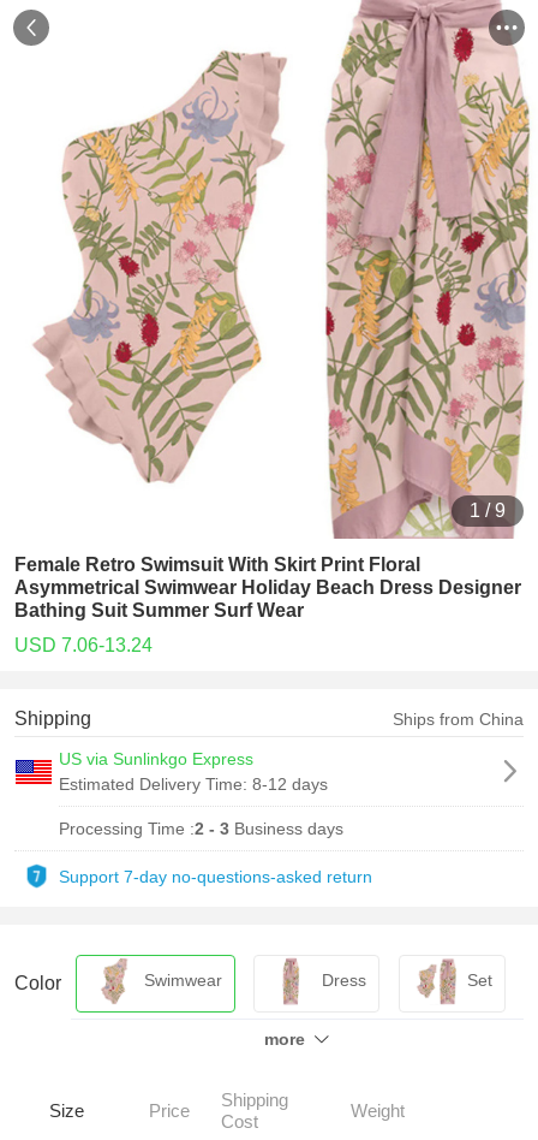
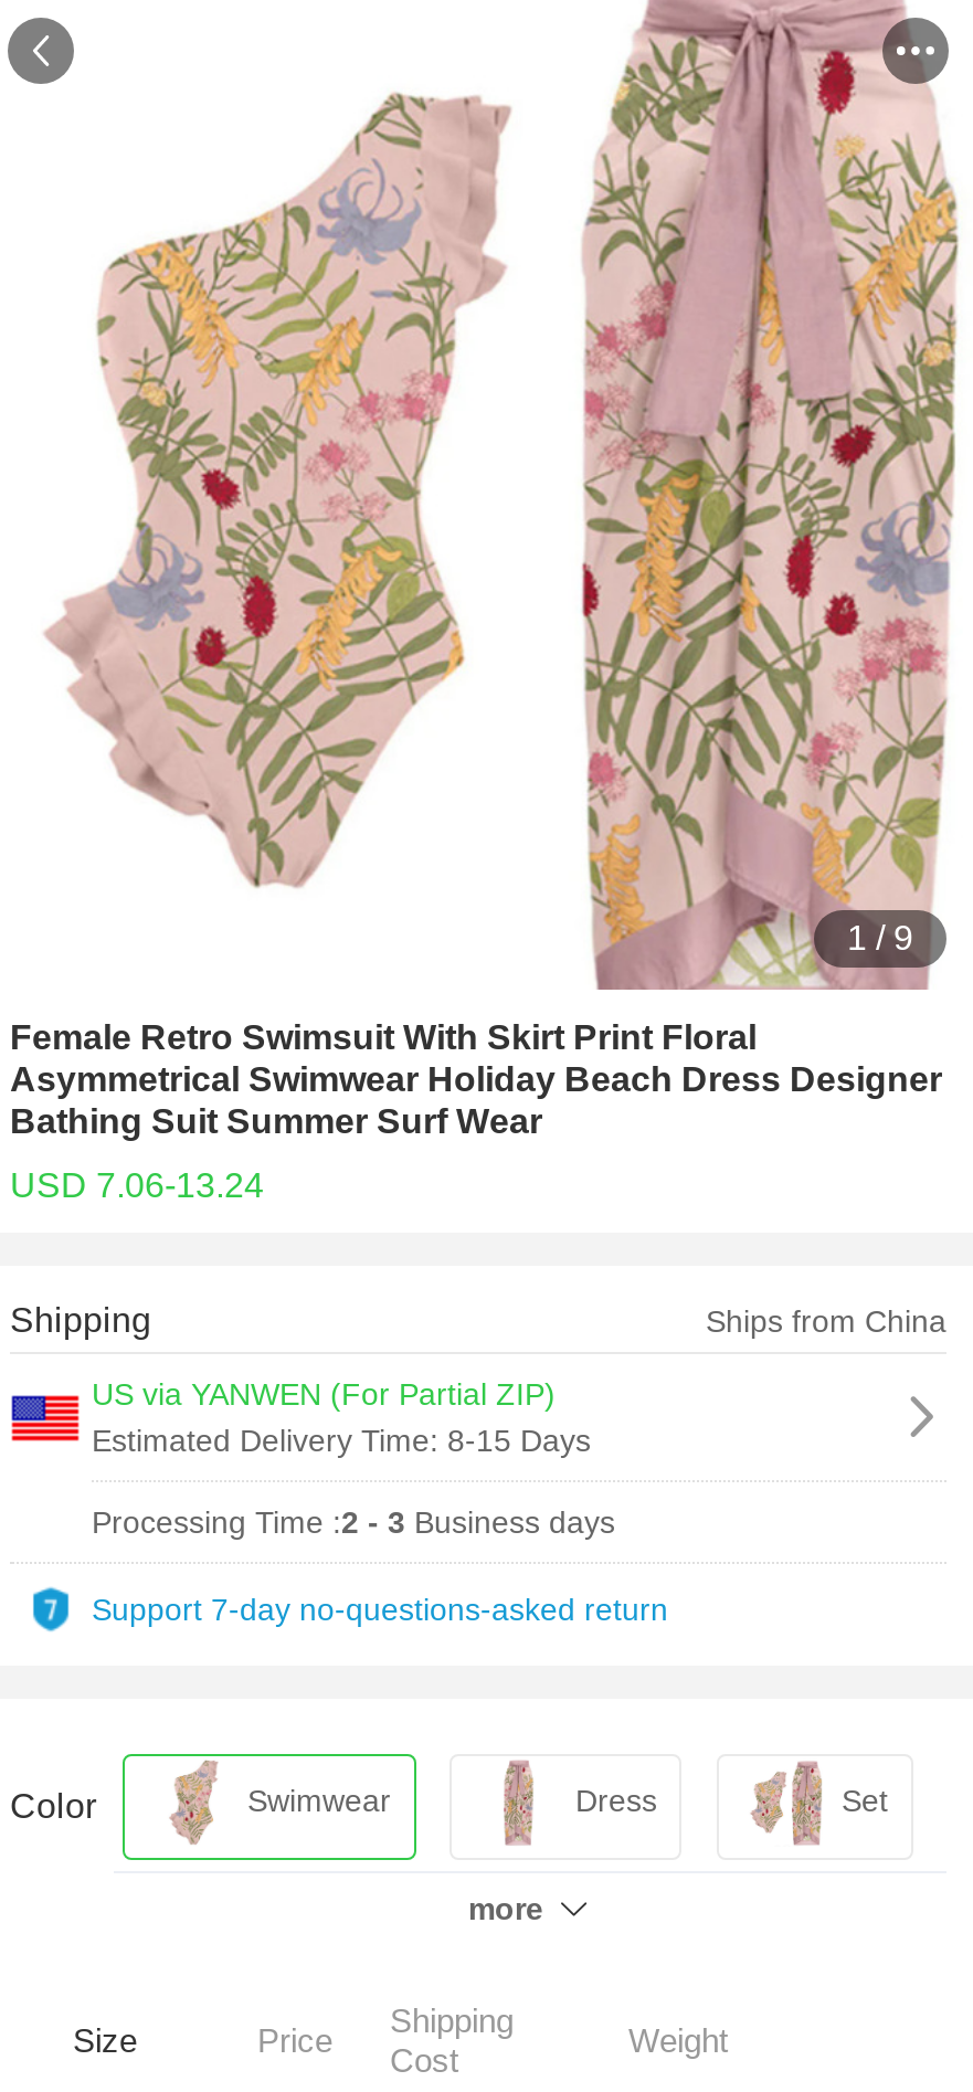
- US via Sunlinkgo Express
- Estimated Delivery Time: 8-12 days
+ US via YANWEN (For Partial ZIP)
+ Estimated Delivery Time: 8-15 Days
